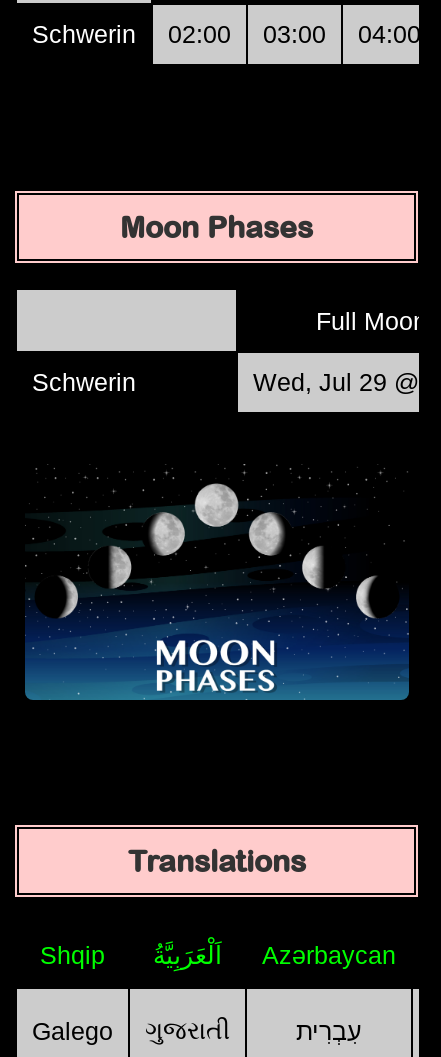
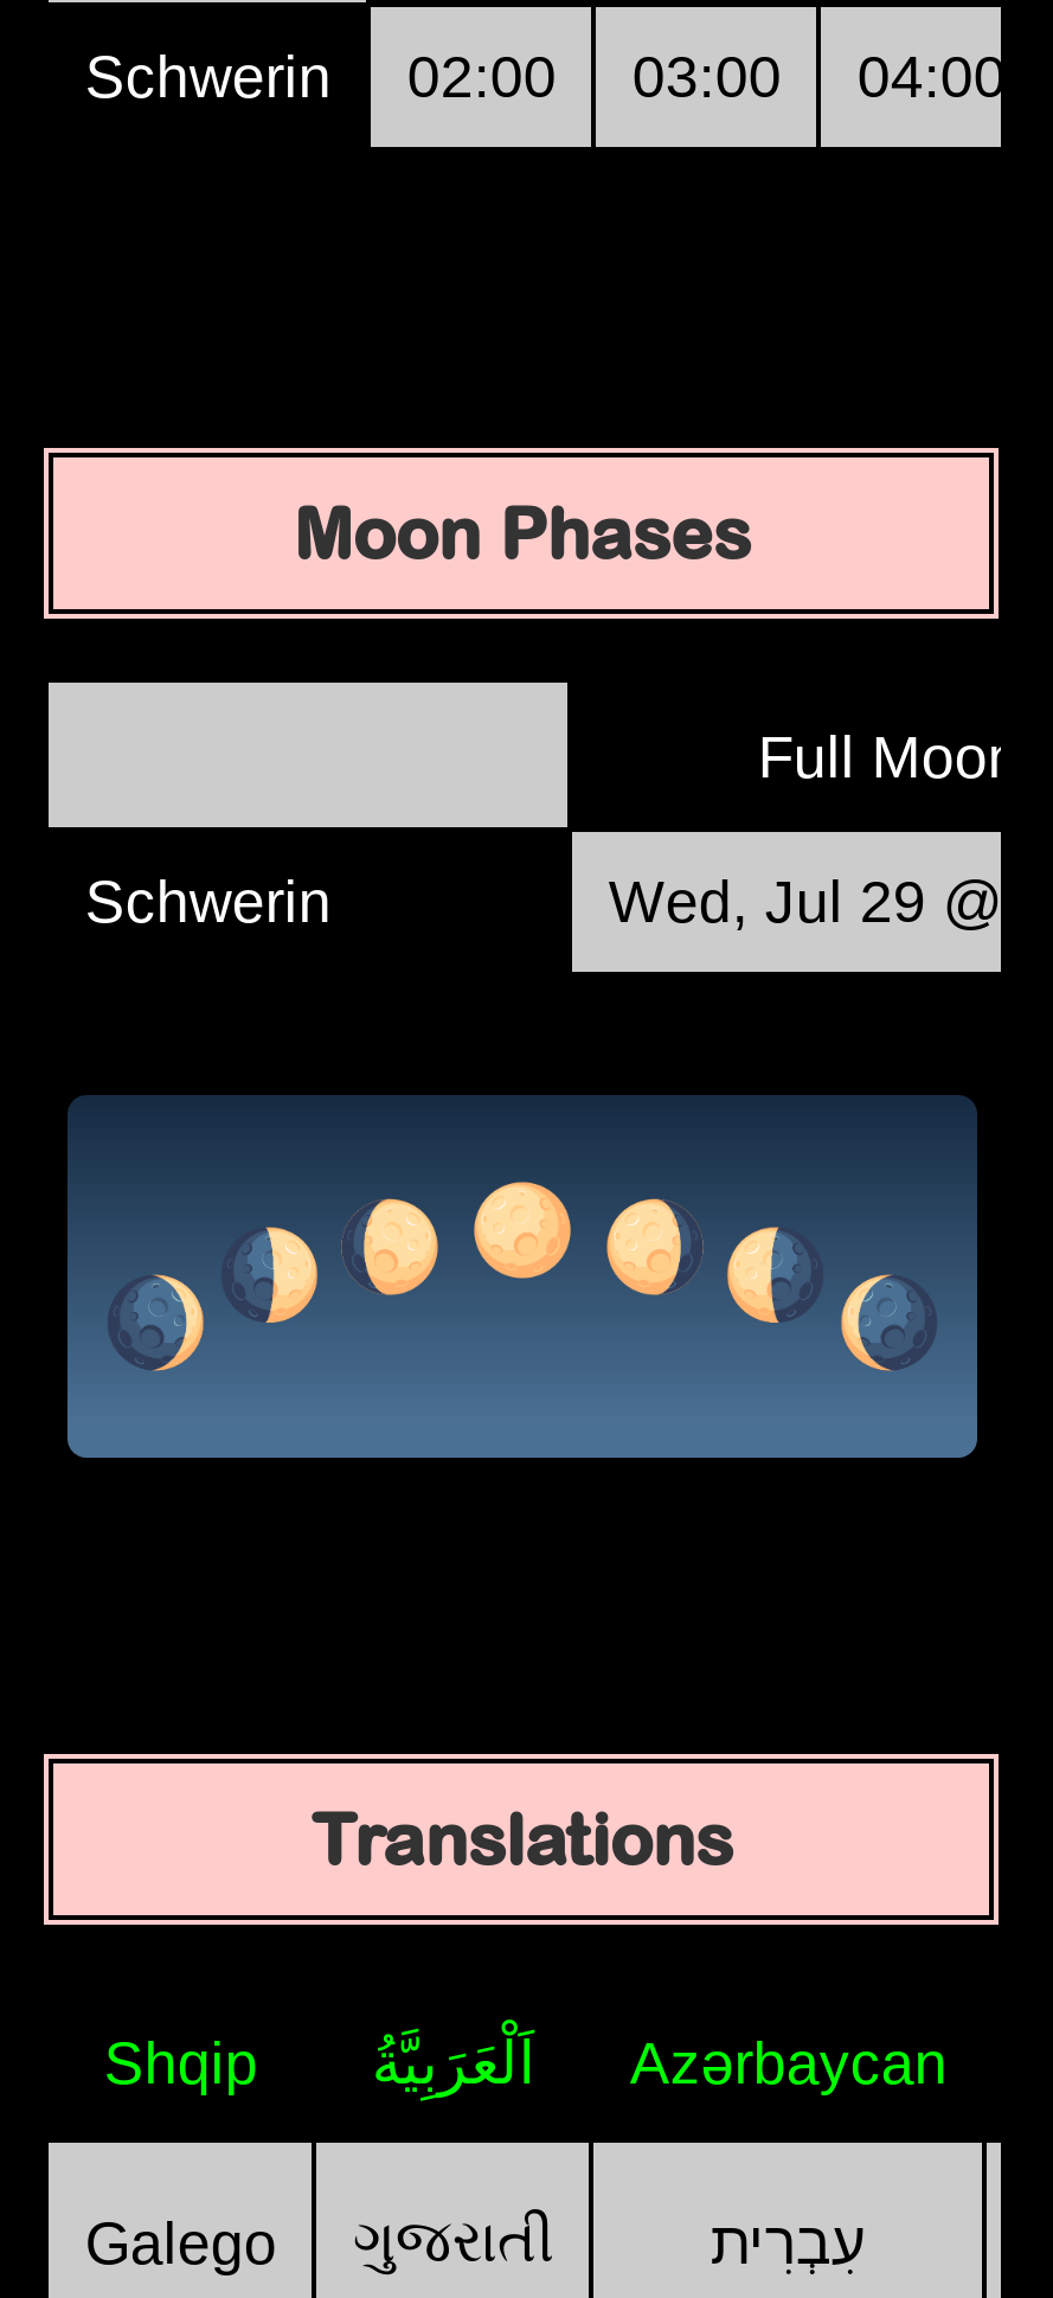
- [image]
+ [image]
